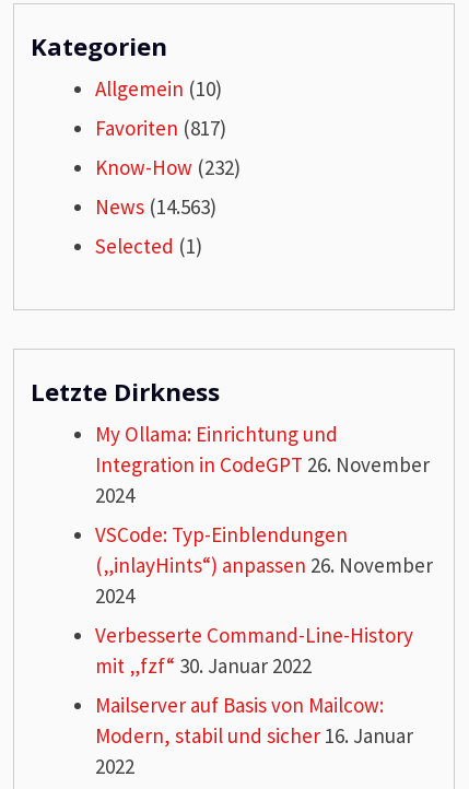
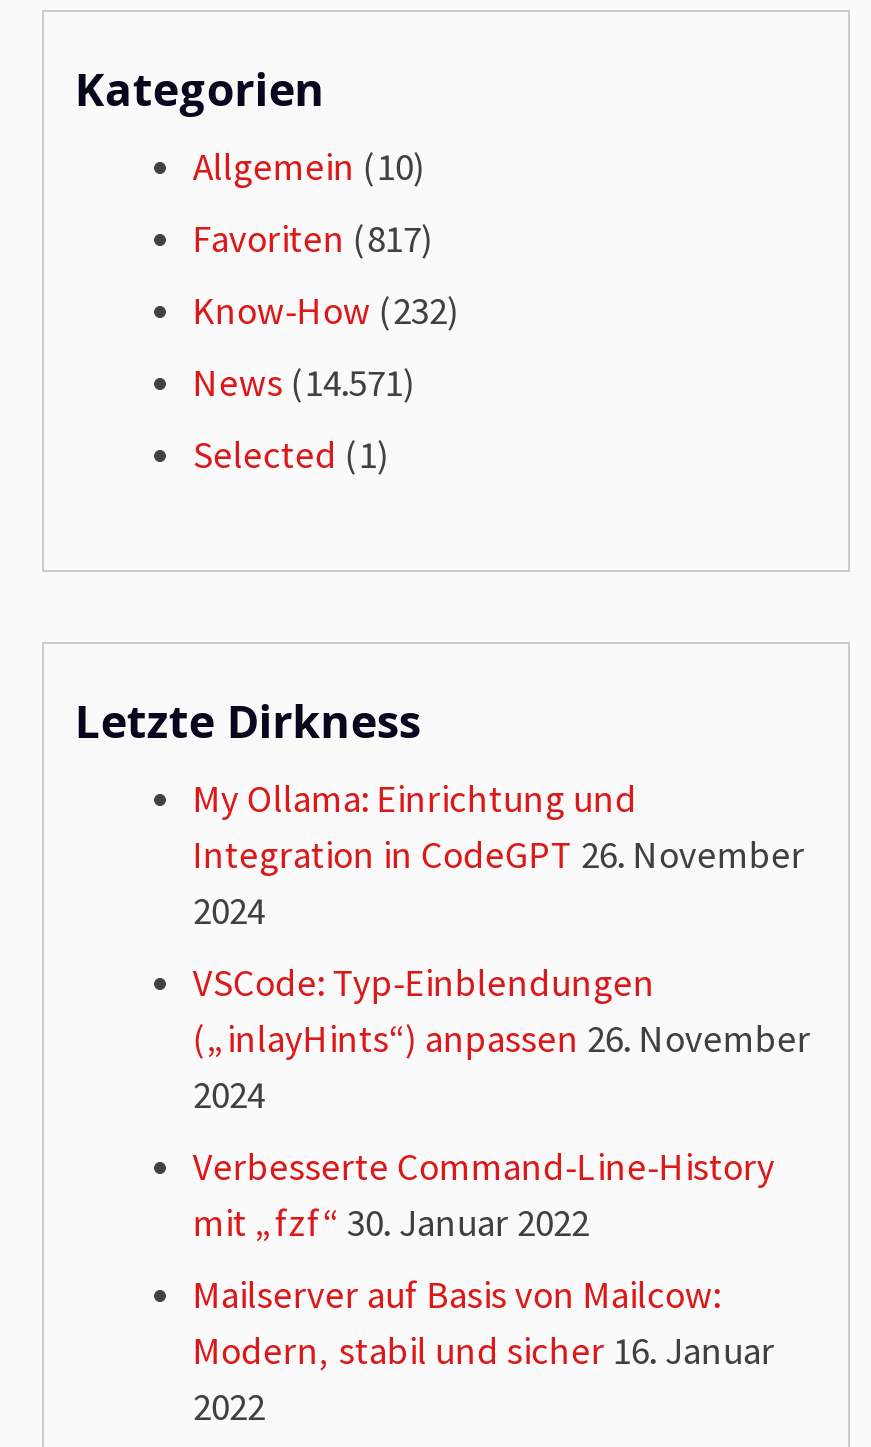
- News (14.563)
+ News (14.571)
